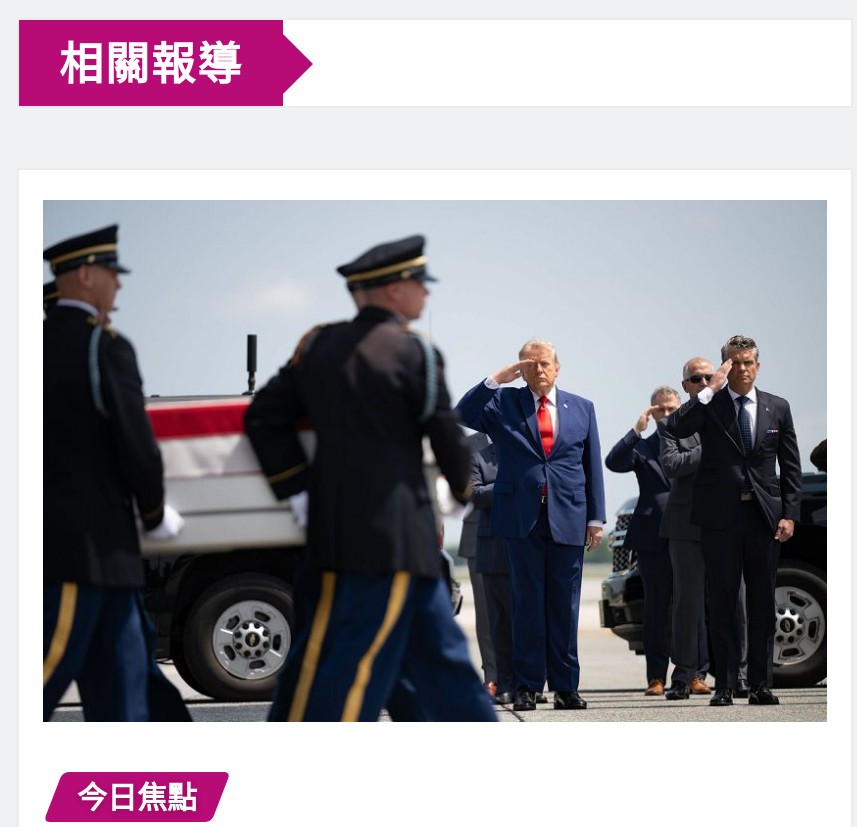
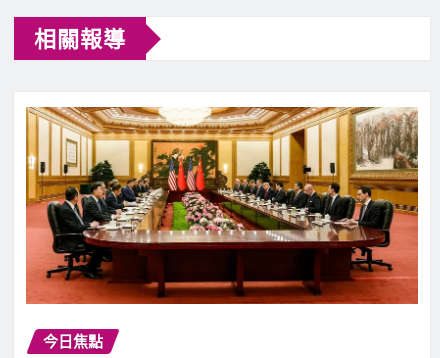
- [image]
+ [image]
